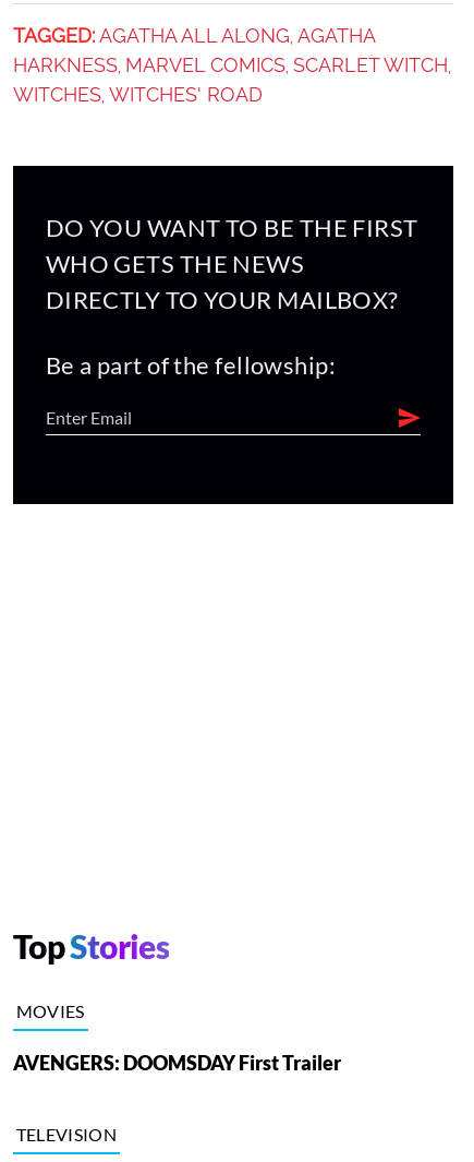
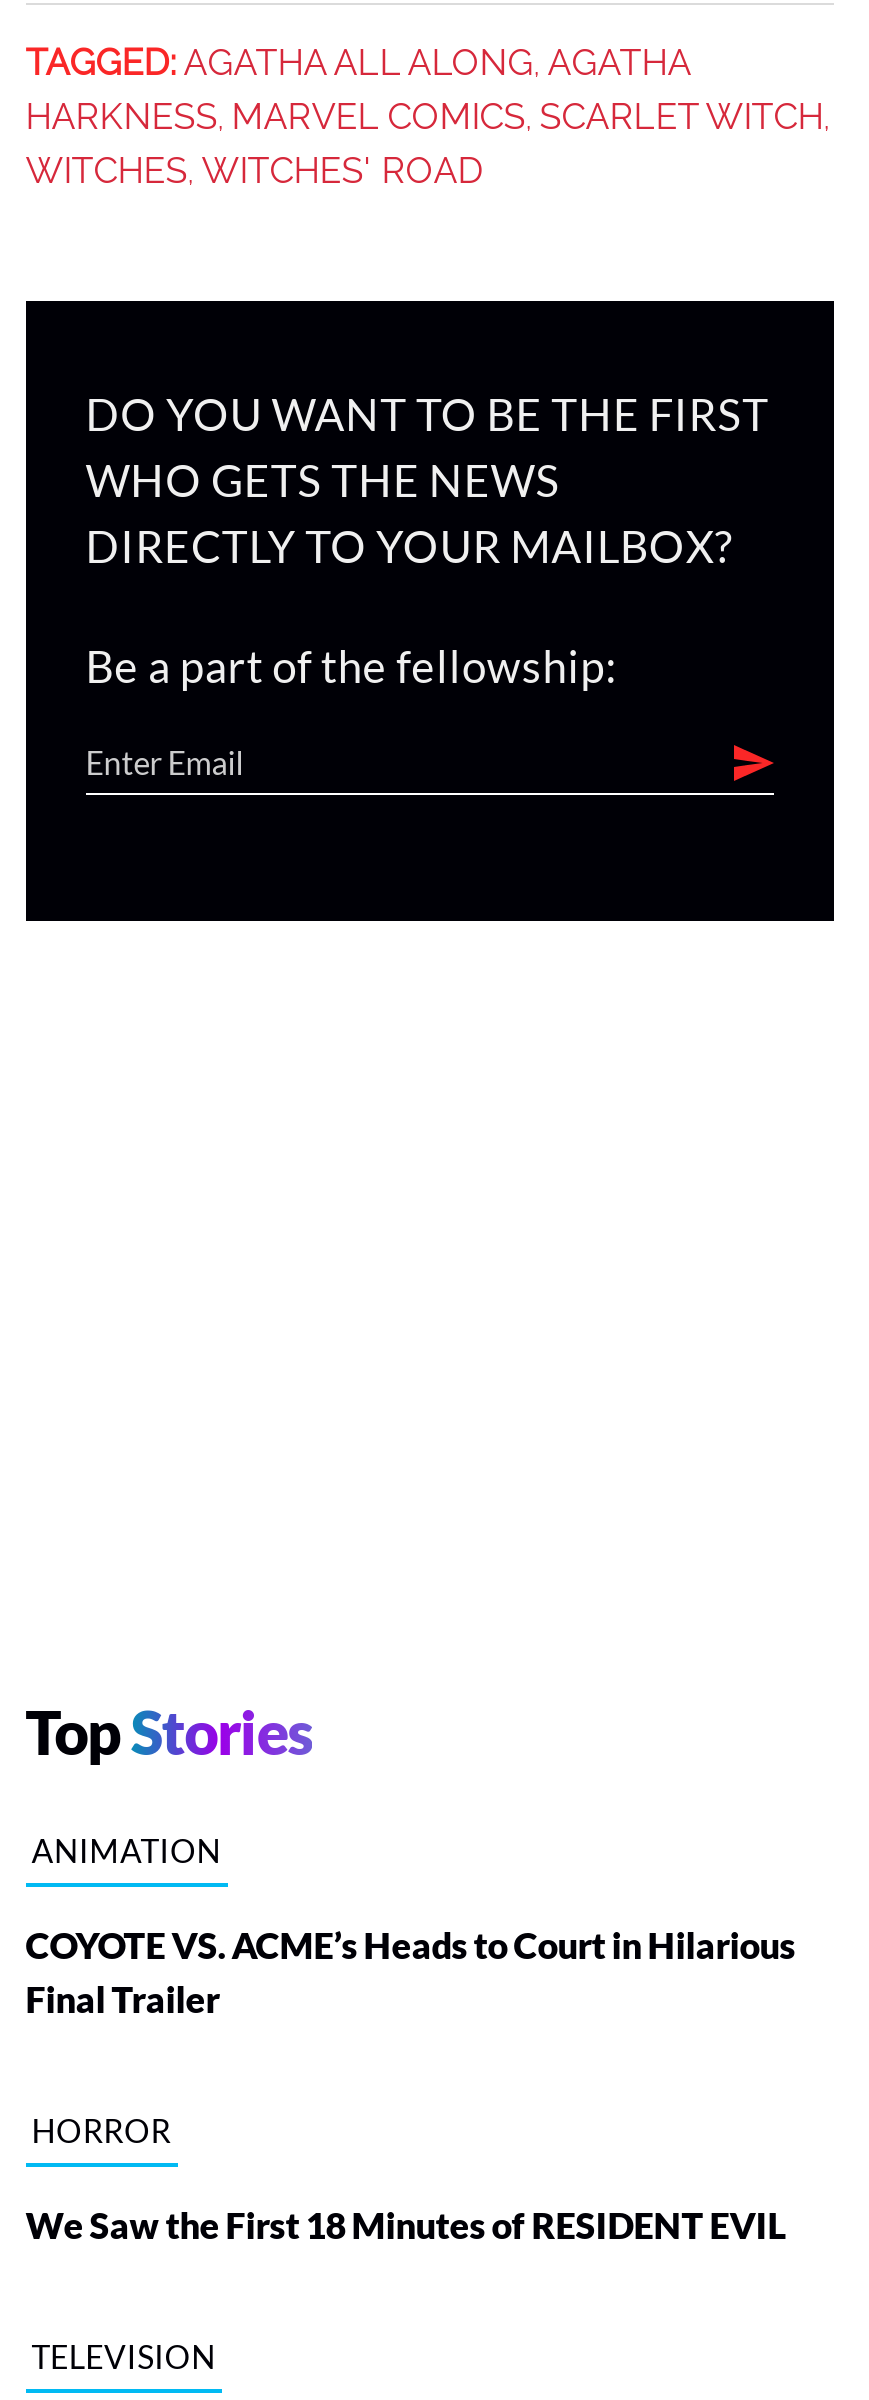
- MOVIES
- AVENGERS: DOOMSDAY First Trailer
+ ANIMATION
+ COYOTE VS. ACME’s Heads to Court in Hilarious
+ Final Trailer
+ HORROR
+ We Saw the First 18 Minutes of RESIDENT EVIL
